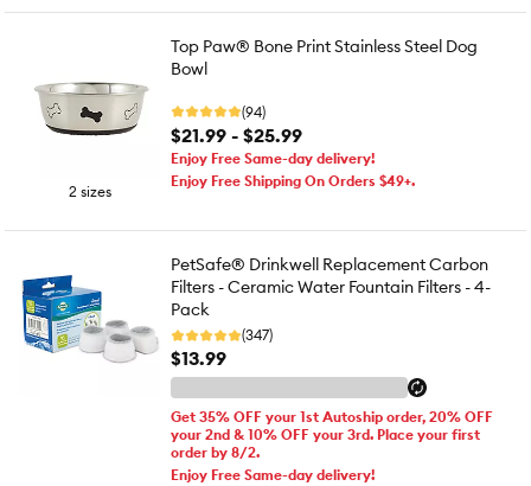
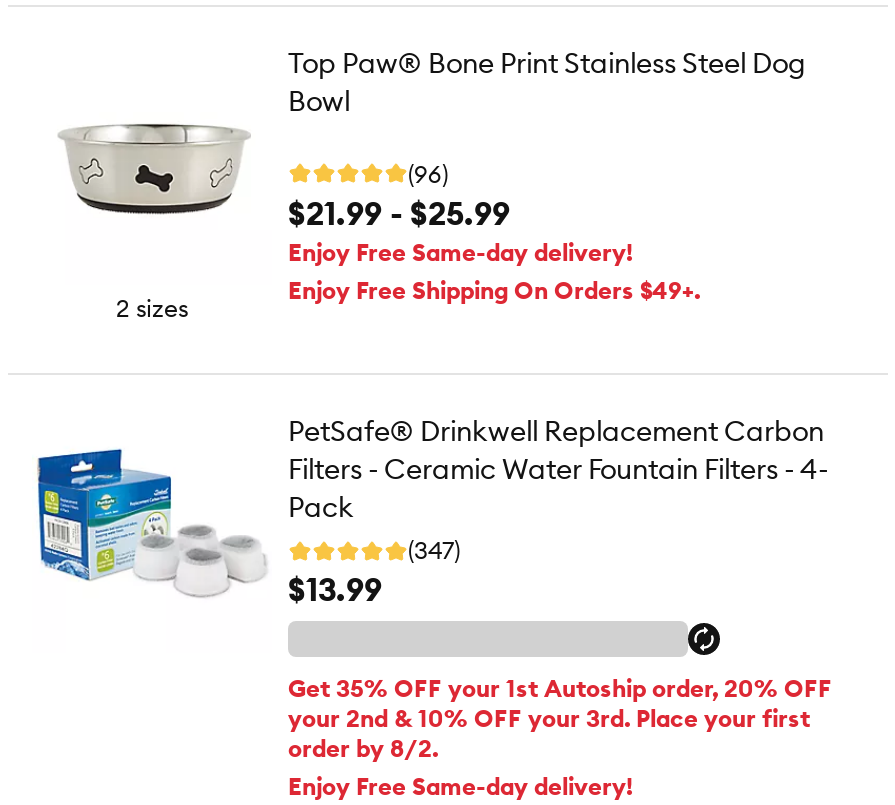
- (94)
+ (96)
